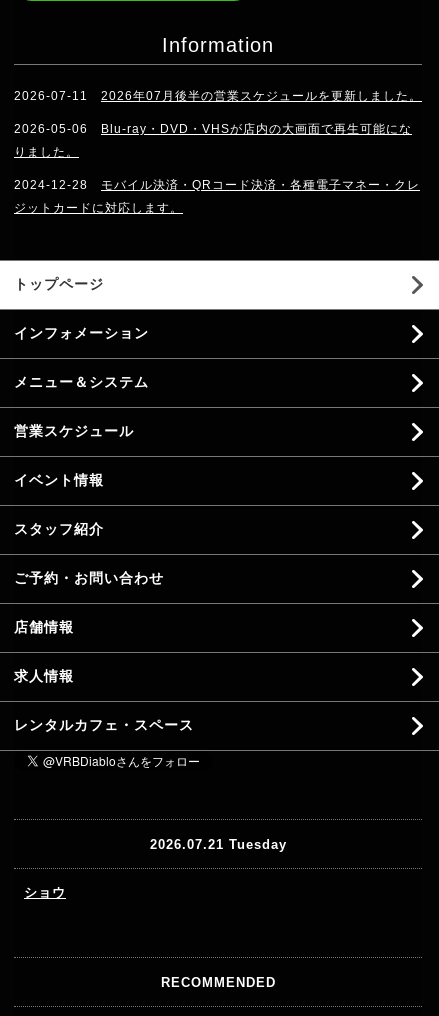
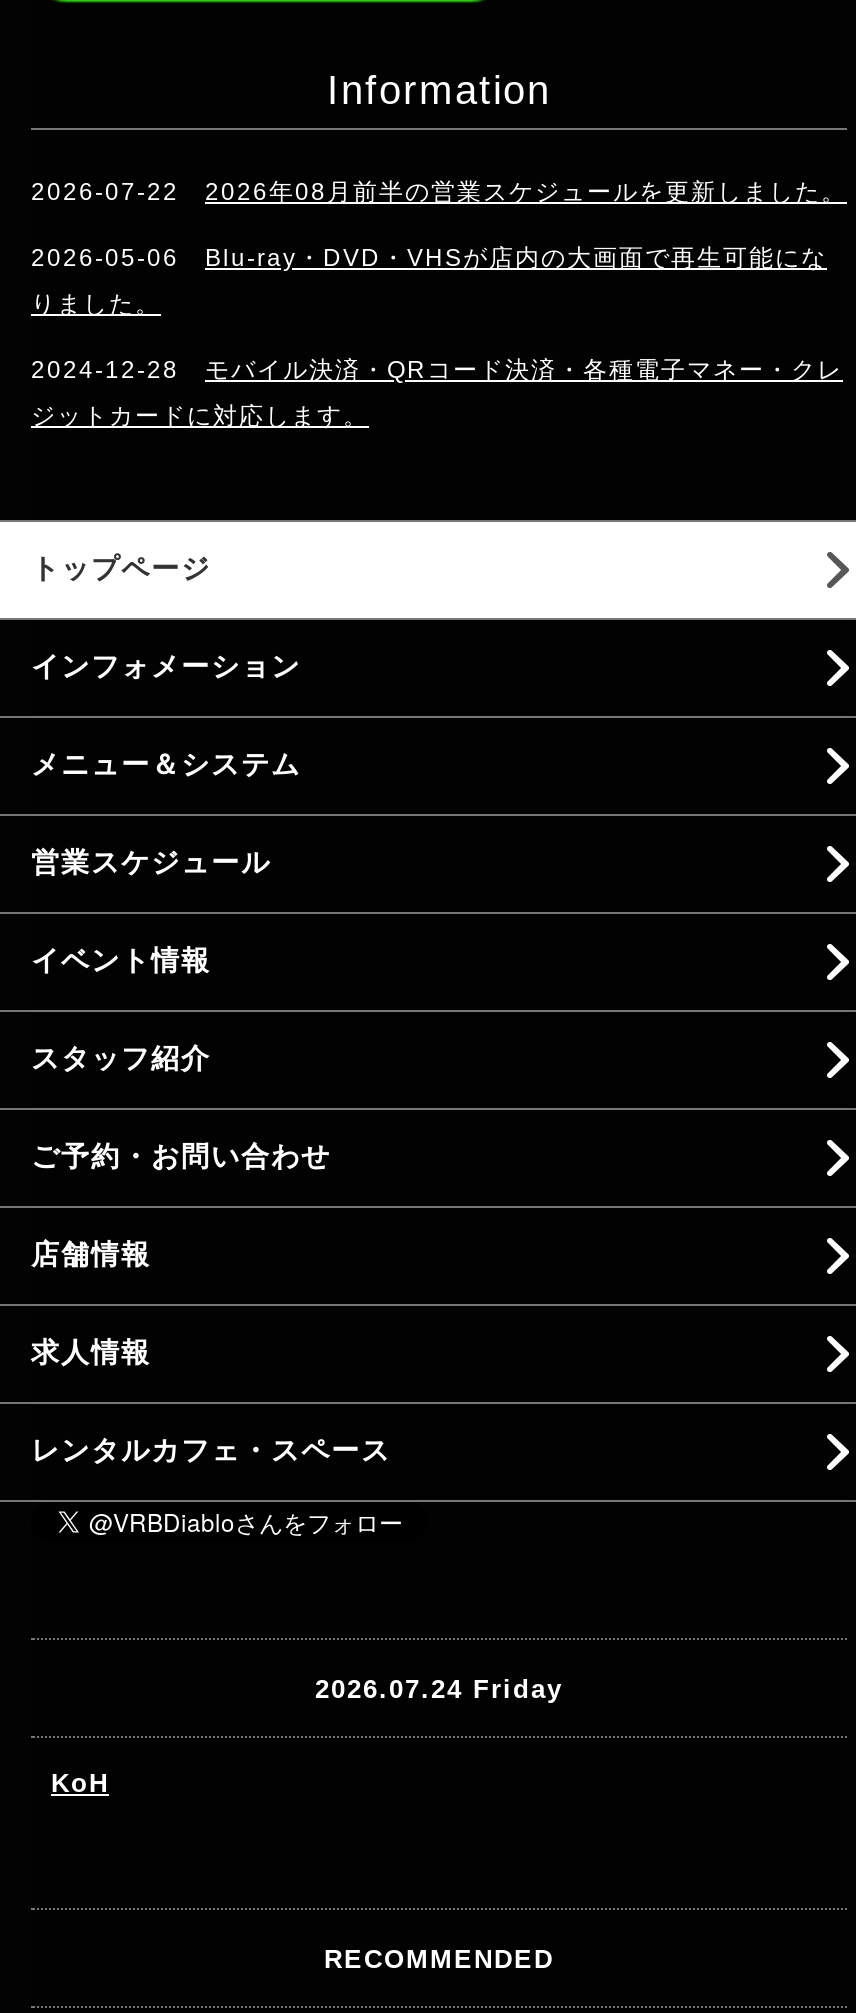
- 2026-07-11
+ 2026-07-22

- 2026年07月後半の営業スケジュールを更新しました。
+ 2026年08月前半の営業スケジュールを更新しました。

- 2026.07.21 Tuesday
+ 2026.07.24 Friday

- ショウ
+ KoH
